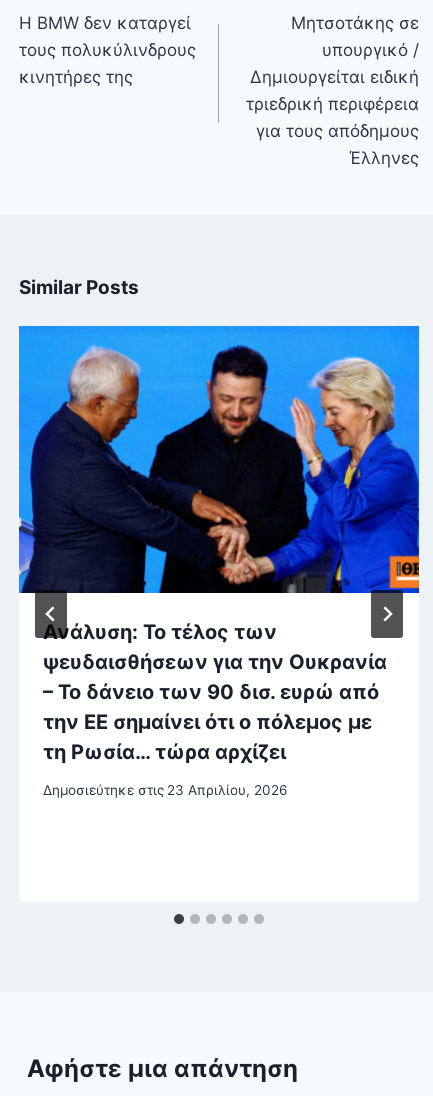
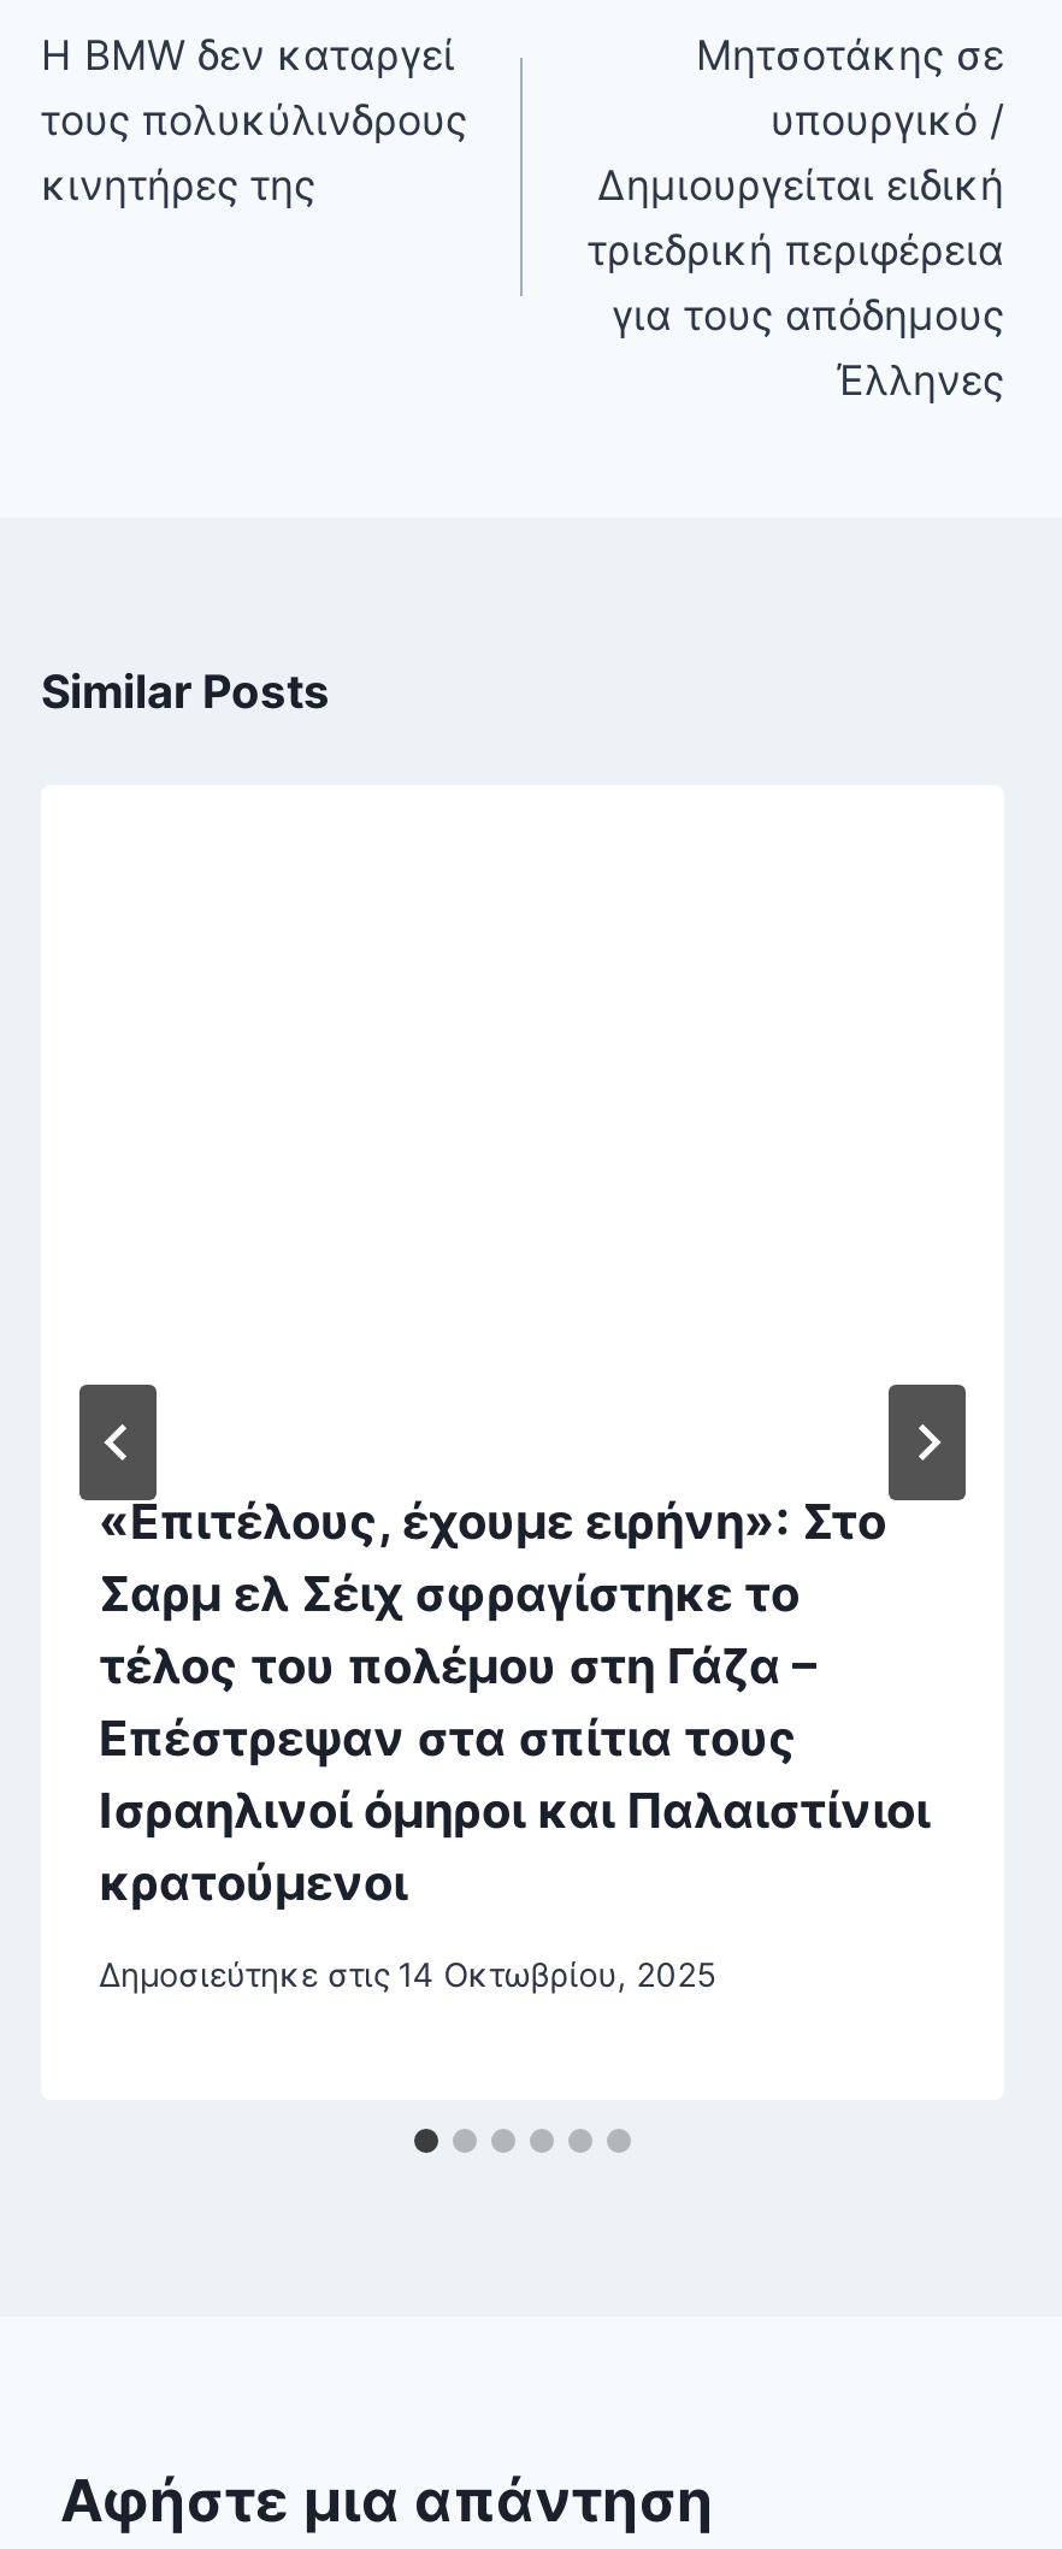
- [image]

- Ανάλυση: Το τέλος των
- ψευδαισθήσεων για την Ουκρανία
- – Το δάνειο των 90 δισ. ευρώ από
- την ΕΕ σημαίνει ότι ο πόλεμος με
- τη Ρωσία… τώρα αρχίζει
+ «Επιτέλους, έχουμε ειρήνη»: Στο
+ Σαρμ ελ Σέιχ σφραγίστηκε το
+ τέλος του πολέμου στη Γάζα –
+ Επέστρεψαν στα σπίτια τους
+ Ισραηλινοί όμηροι και Παλαιστίνιοι
+ κρατούμενοι

- Δημοσιεύτηκε στις 23 Απριλίου, 2026
+ Δημοσιεύτηκε στις 14 Οκτωβρίου, 2025
